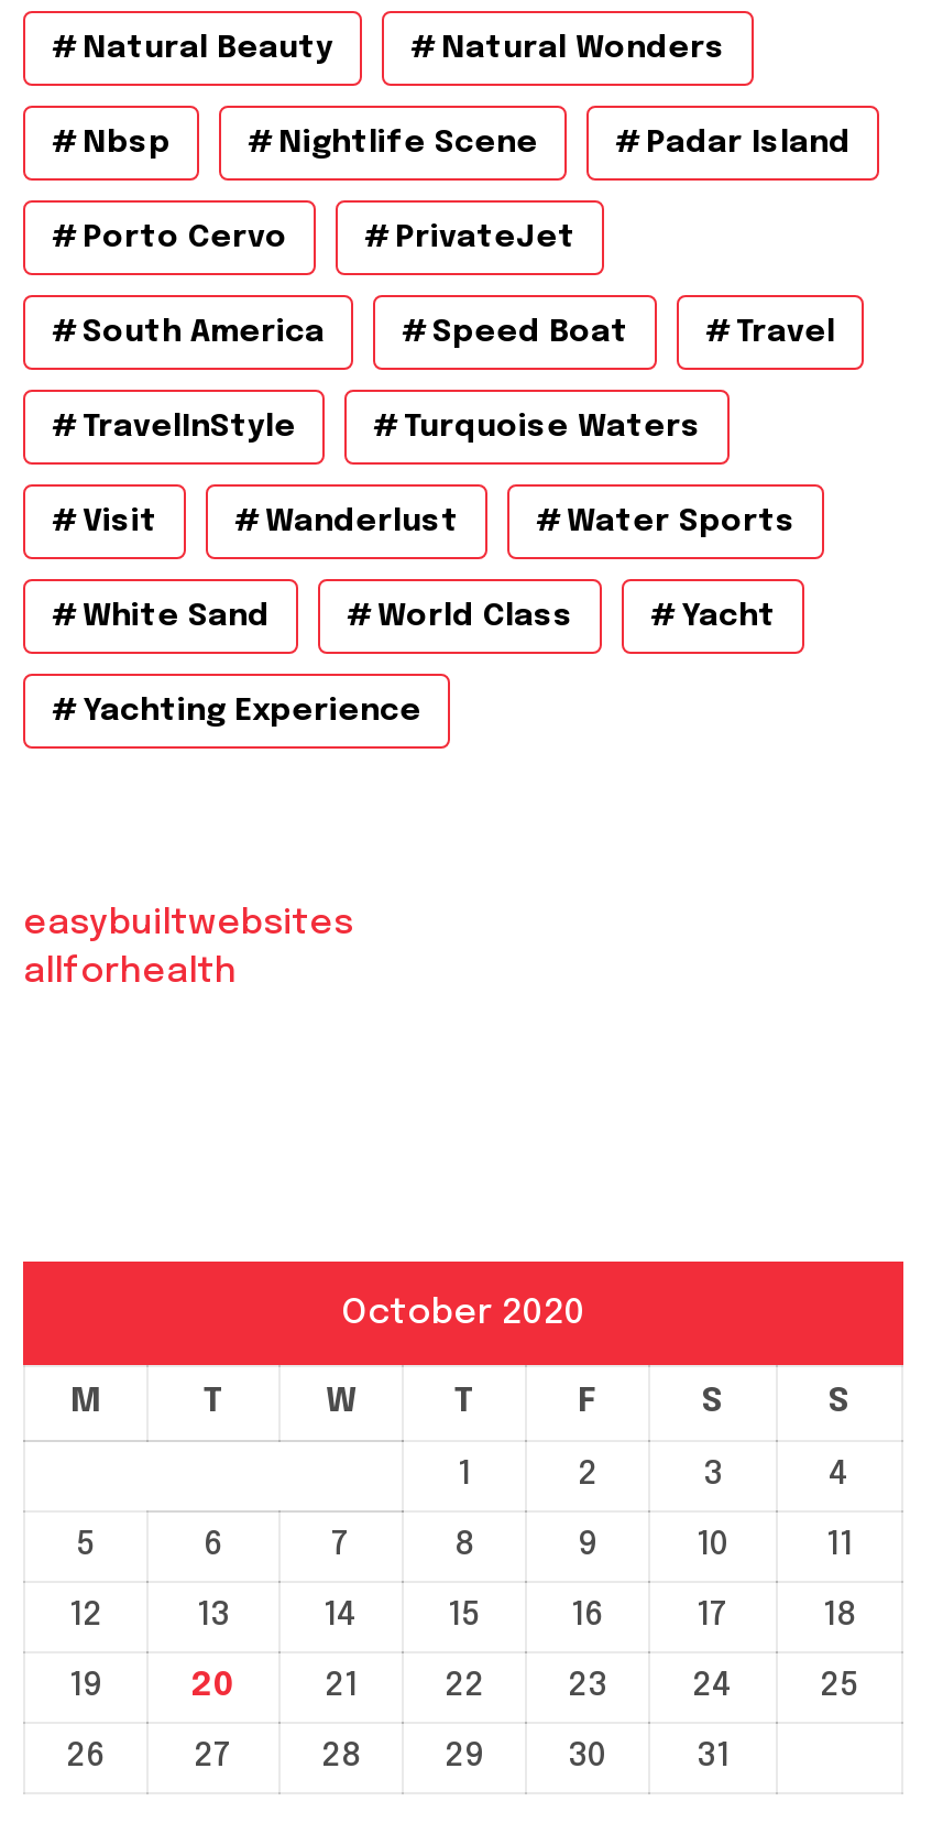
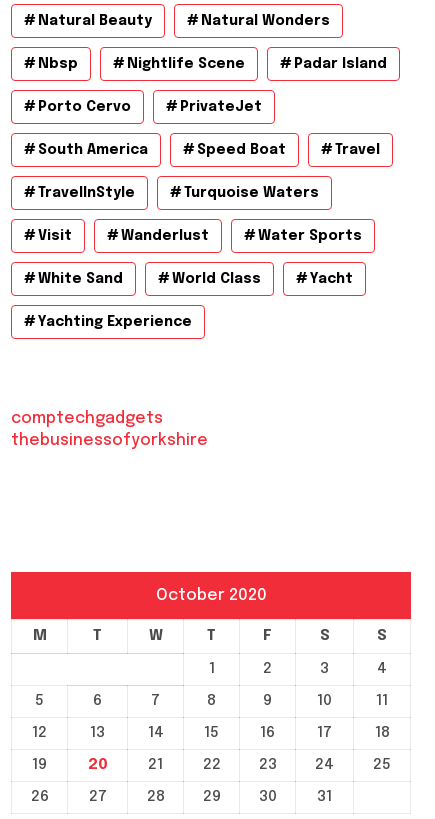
- easybuiltwebsites
- allforhealth
+ comptechgadgets
+ thebusinessofyorkshire
